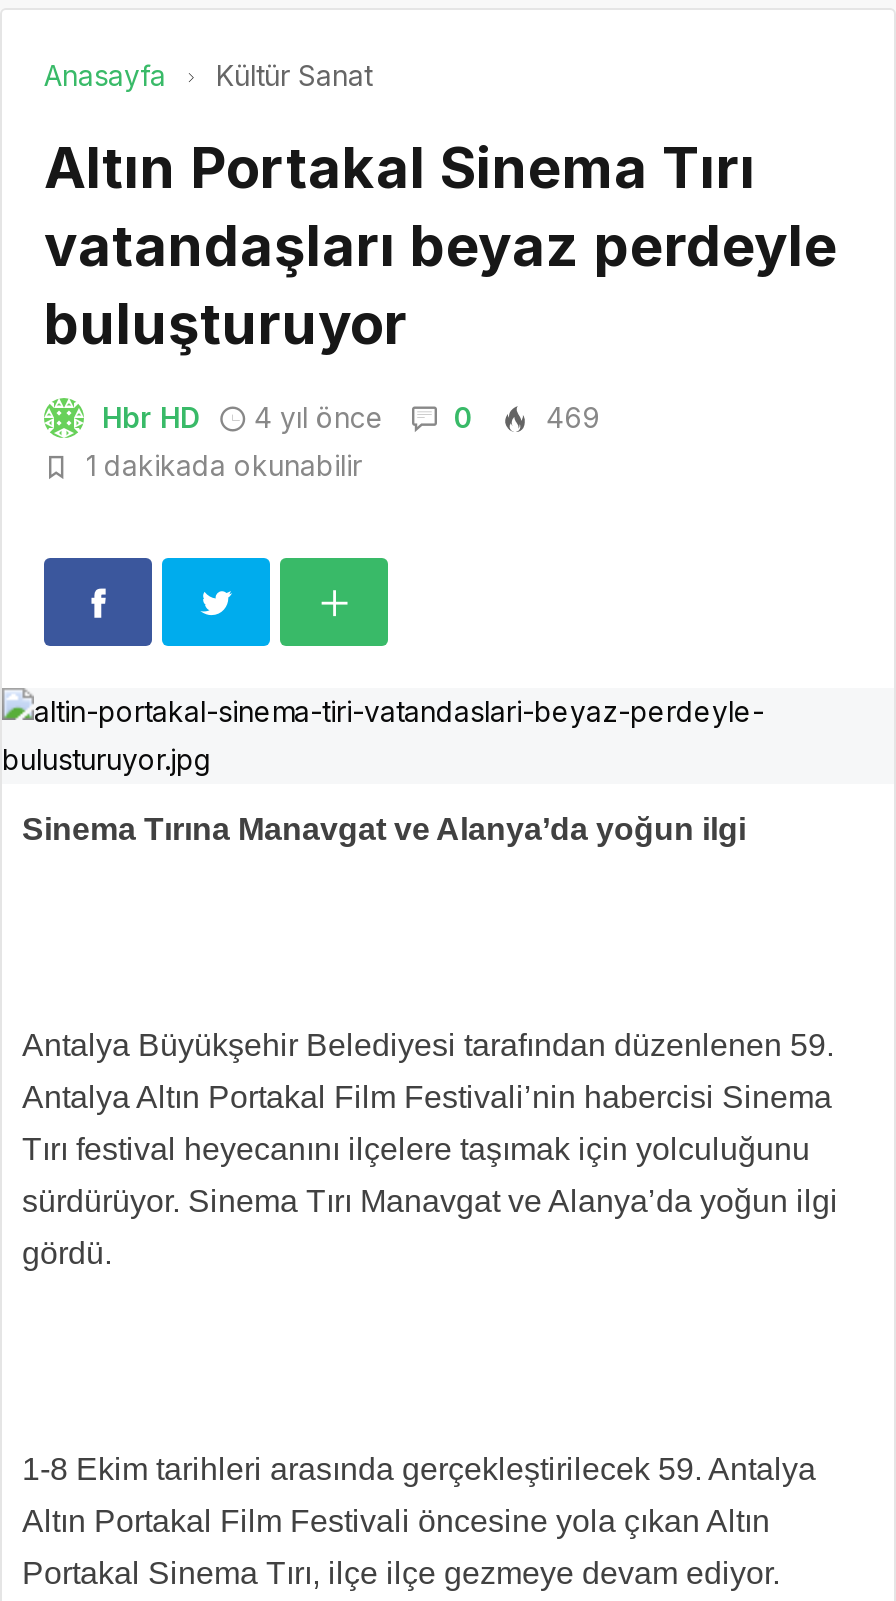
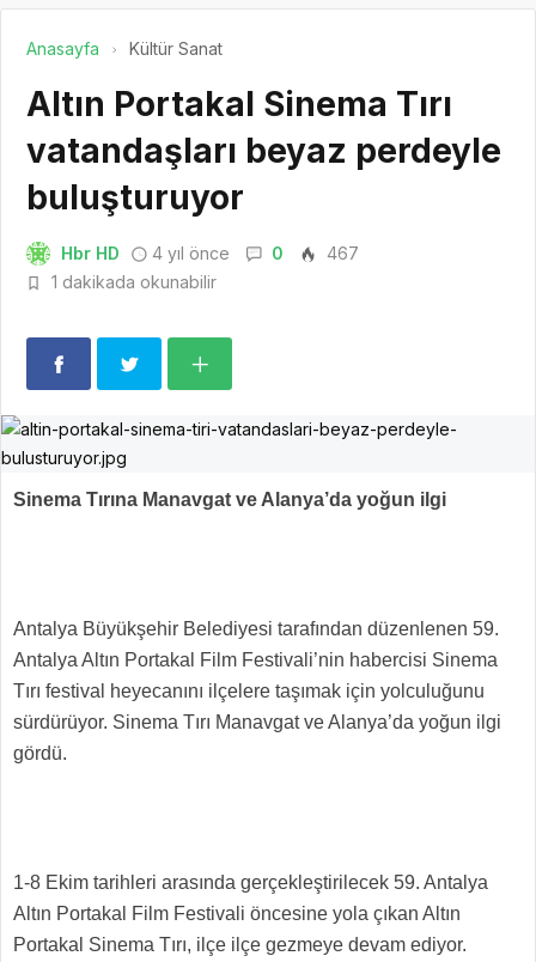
- 0 469
+ 0 467
